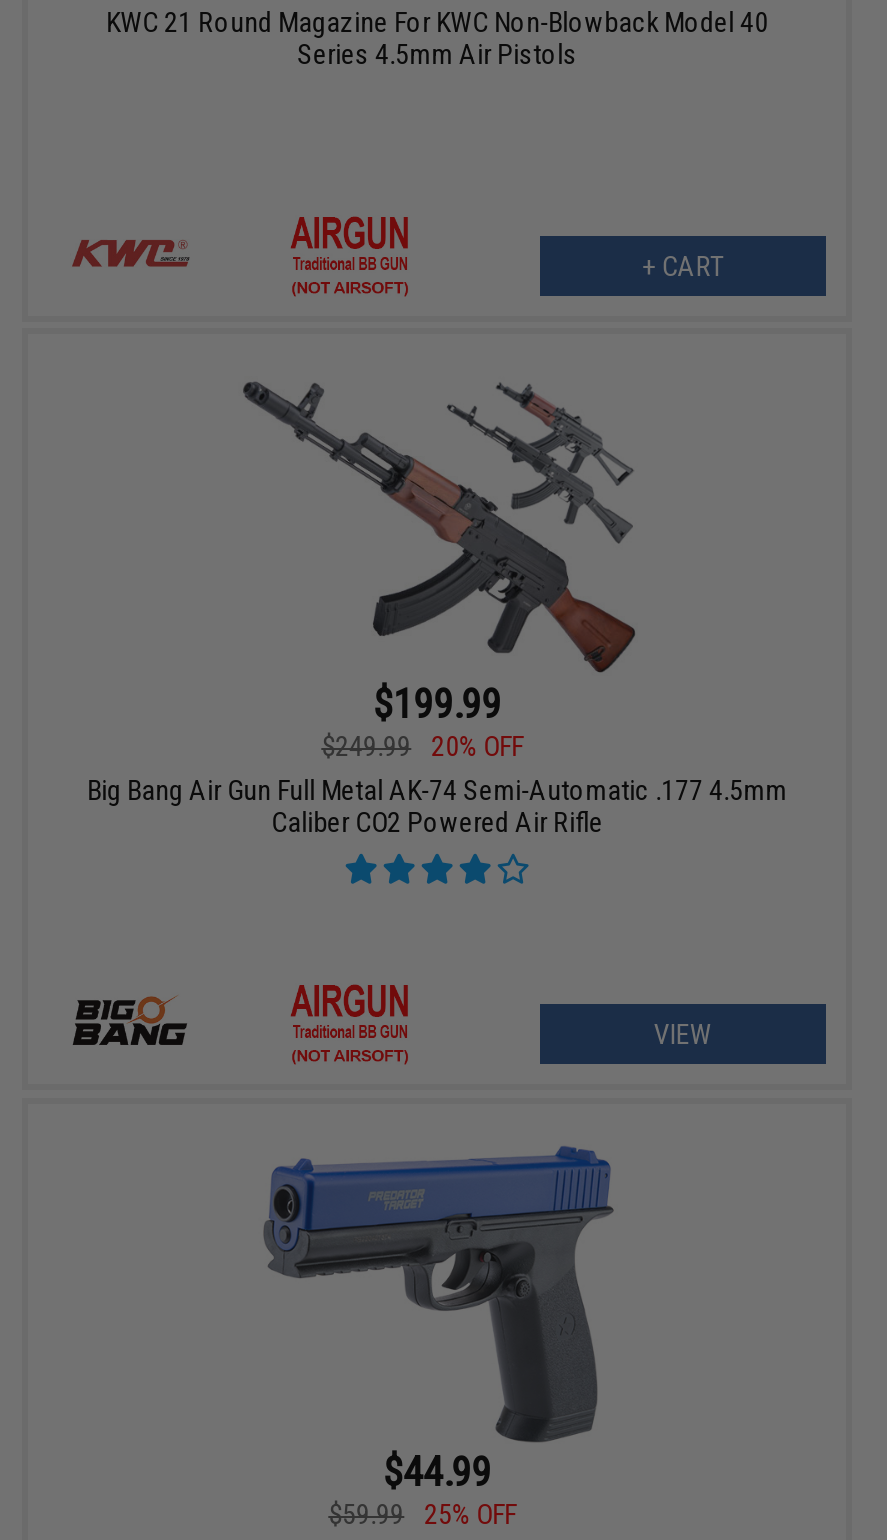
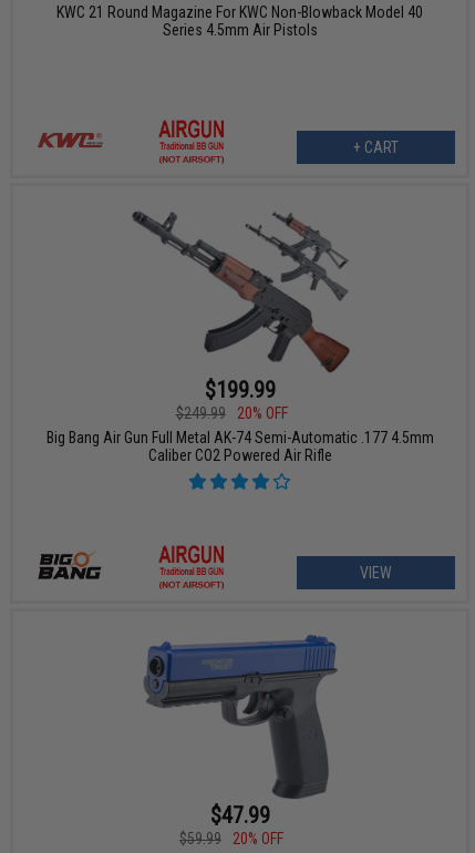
- $44.99
+ $47.99

- $59.99 25% OFF
+ $59.99 20% OFF
